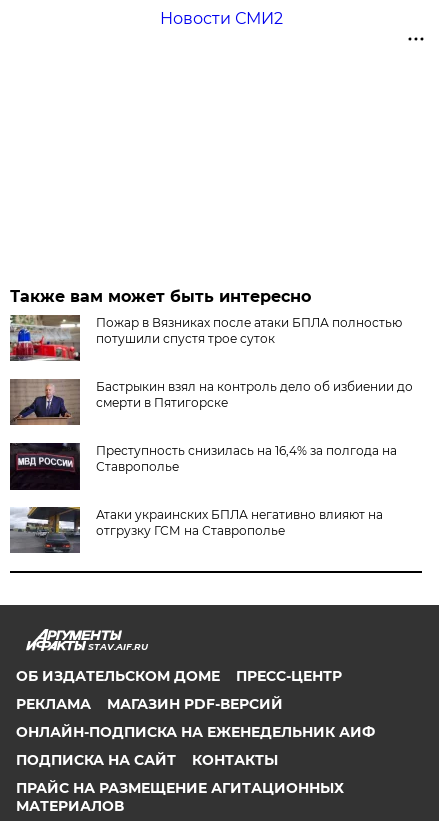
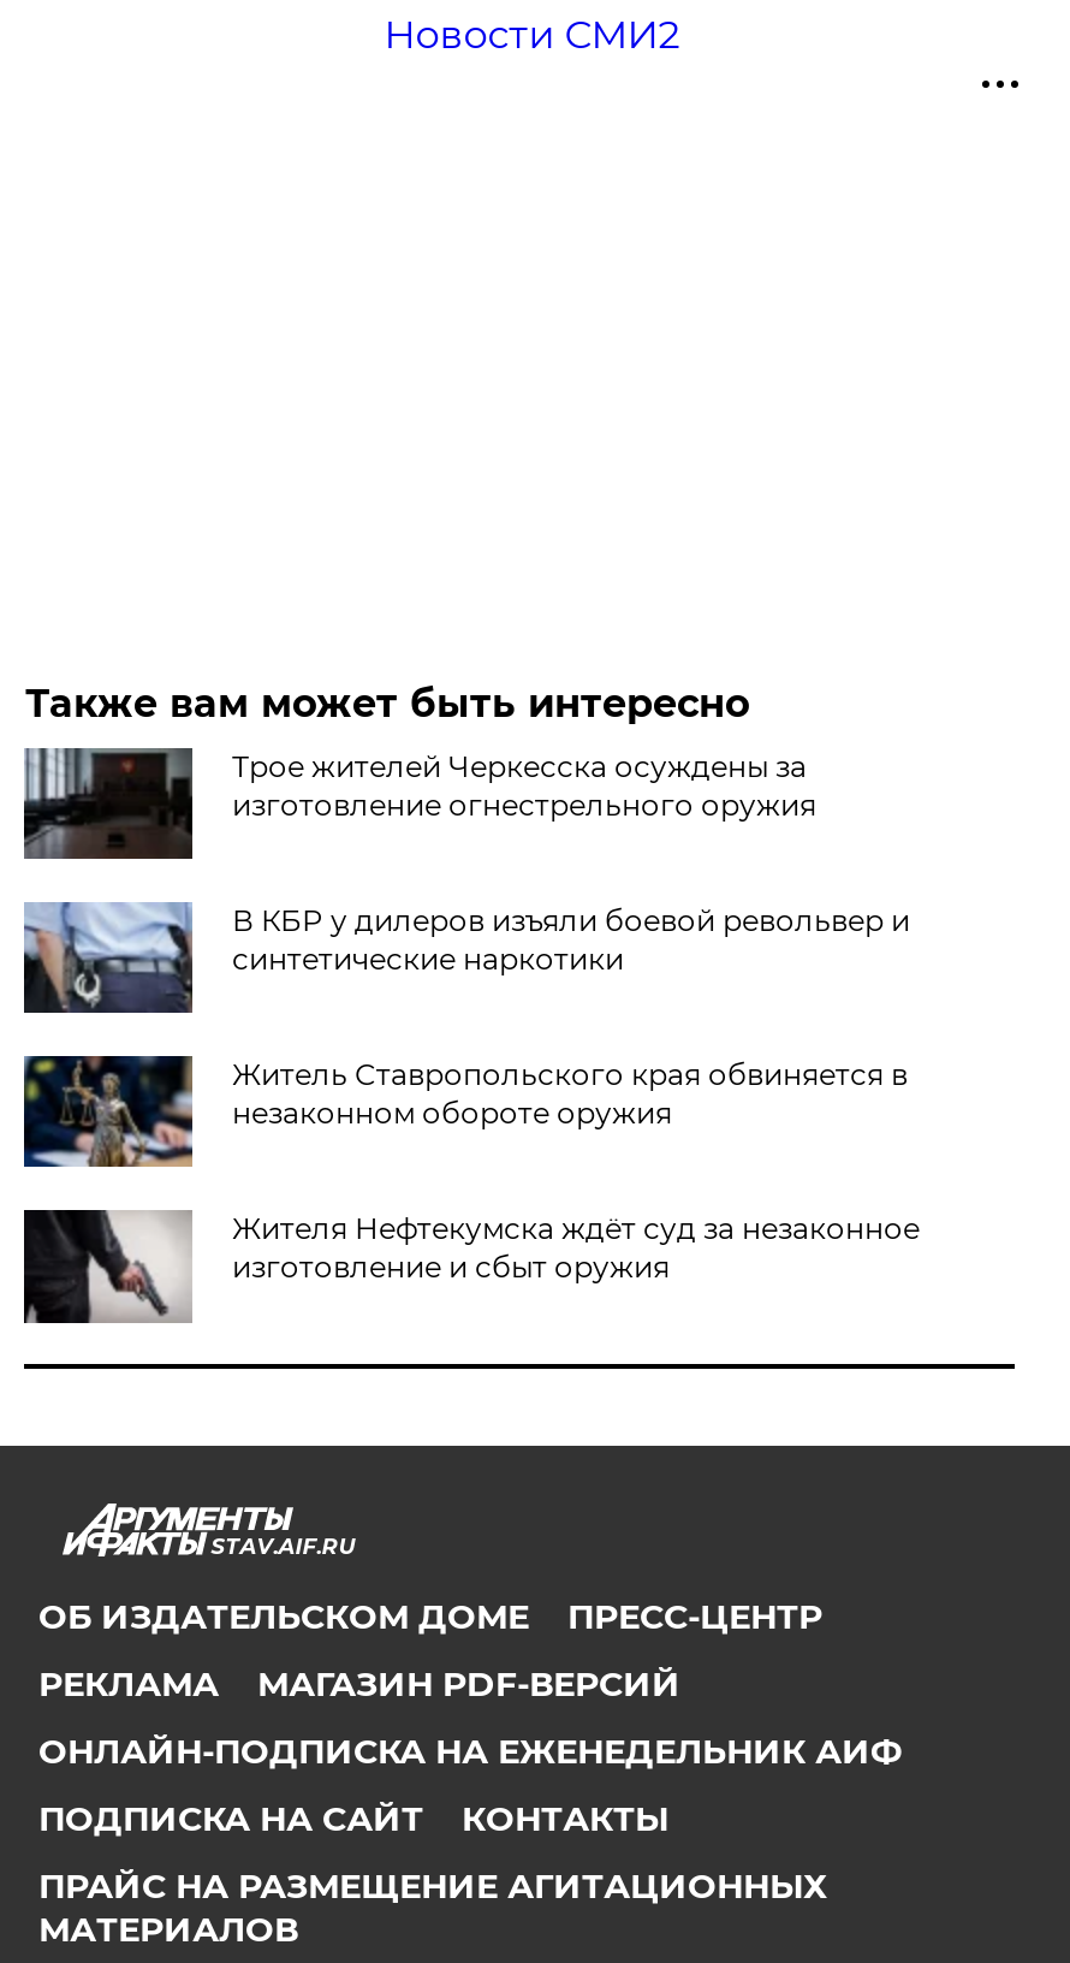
- [image]
- Пожар в Вязниках после атаки БПЛА полностью
- потушили спустя трое суток
+ [image]
+ Трое жителей Черкесска осуждены за
+ изготовление огнестрельного оружия

- [image]
- Бастрыкин взял на контроль дело об избиении до
- смерти в Пятигорске
+ [image]
+ В КБР у дилеров изъяли боевой револьвер и
+ синтетические наркотики

- [image]
- Преступность снизилась на 16,4% за полгода на
- Ставрополье
+ [image]
+ Житель Ставропольского края обвиняется в
+ незаконном обороте оружия

- [image]
- Атаки украинских БПЛА негативно влияют на
- отгрузку ГСМ на Ставрополье
+ [image]
+ Жителя Нефтекумска ждёт суд за незаконное
+ изготовление и сбыт оружия
